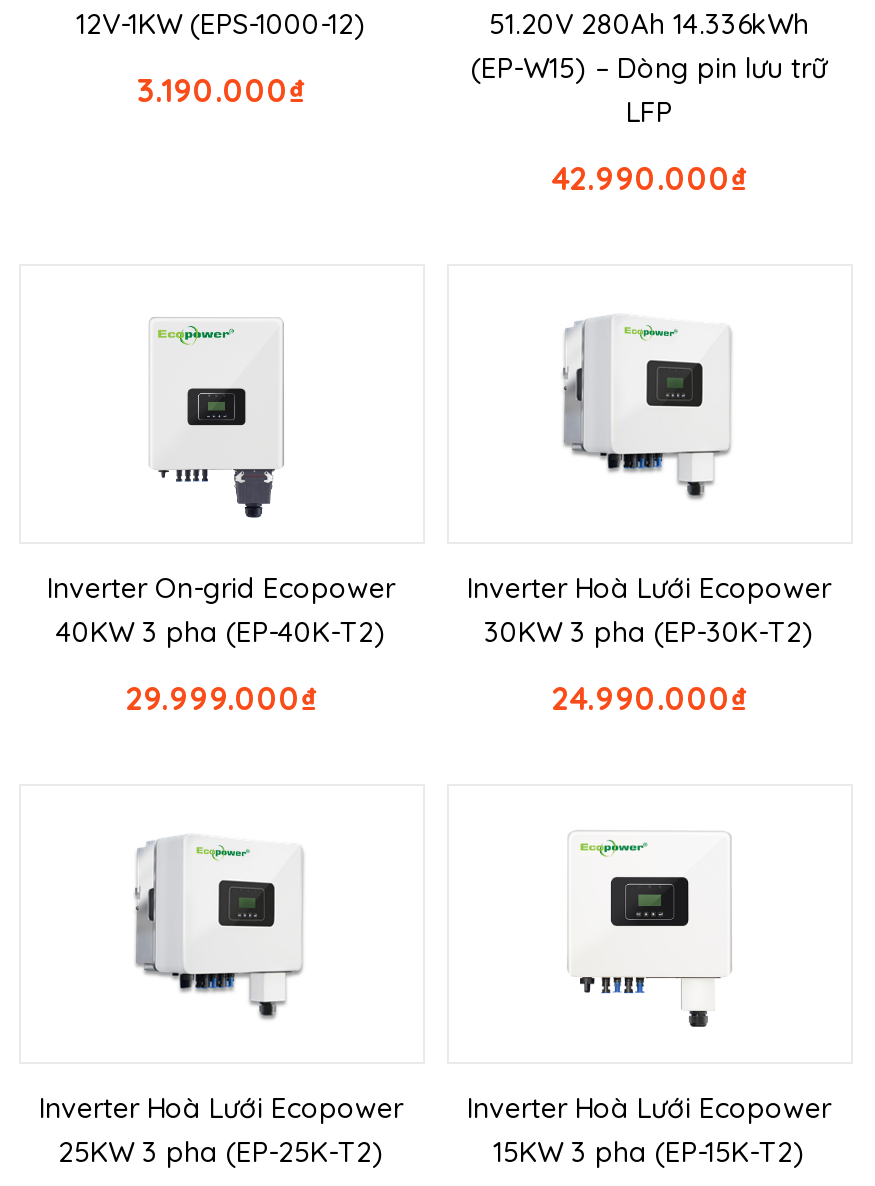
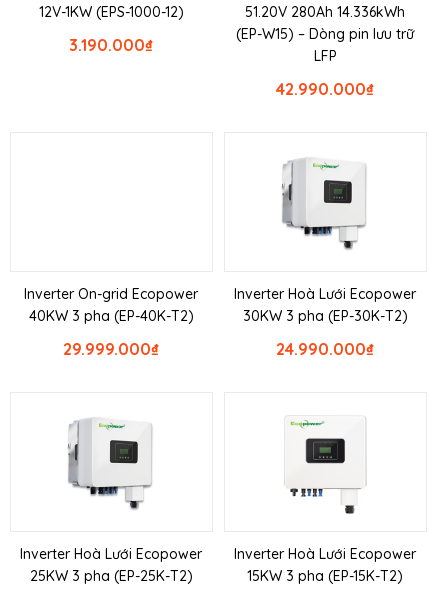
- [image]
